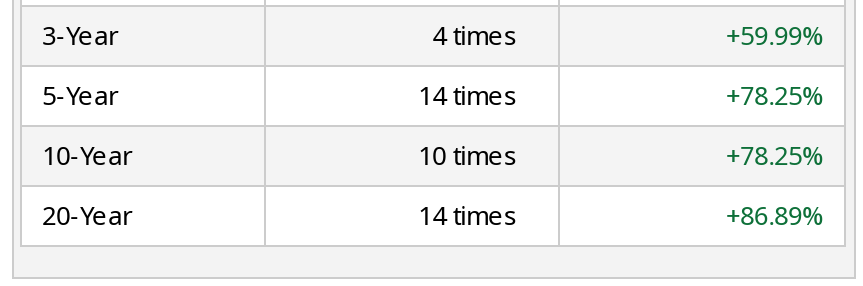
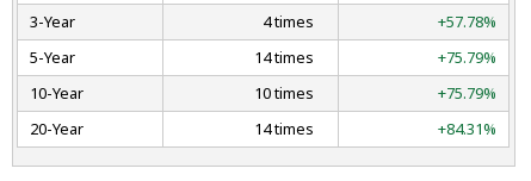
- +59.99%
+ +57.78%

- +78.25%
+ +75.79%

- +78.25%
+ +75.79%

- +86.89%
+ +84.31%
